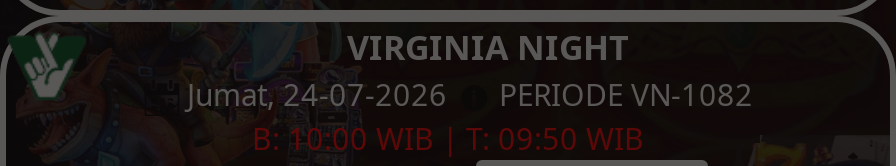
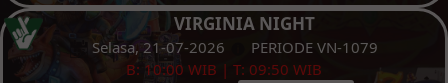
- Jumat, 24-07-2026
- PERIODE VN-1082
+ Selasa, 21-07-2026
+ PERIODE VN-1079
